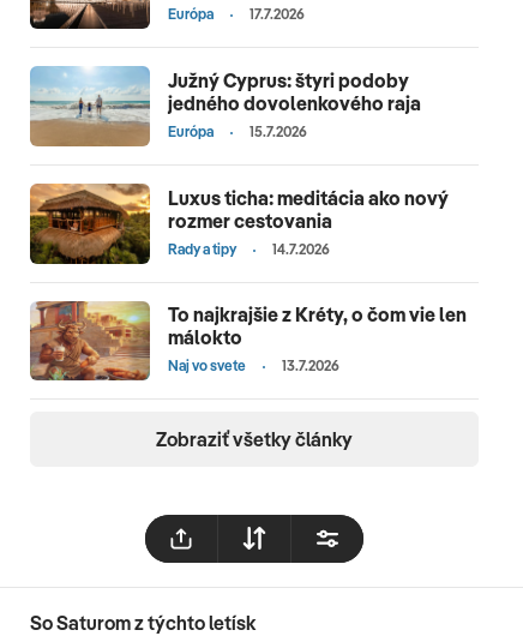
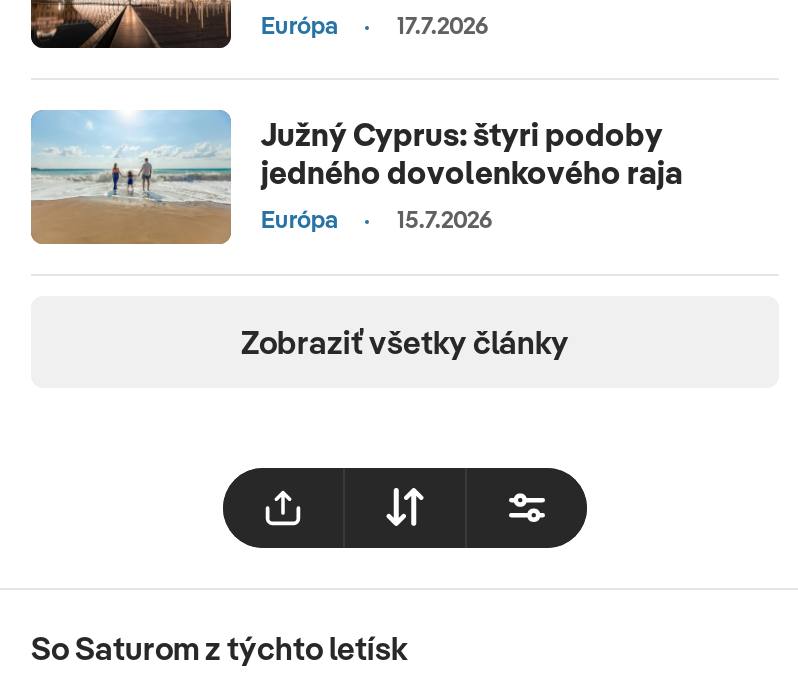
- [image]
- Luxus ticha: meditácia ako nový
- rozmer cestovania
- Rady a tipy
- 14.7.2026
- To najkrajšie z Kréty, o čom vie len
- málokto
- Naj vo svete
- 13.7.2026

- [image]
